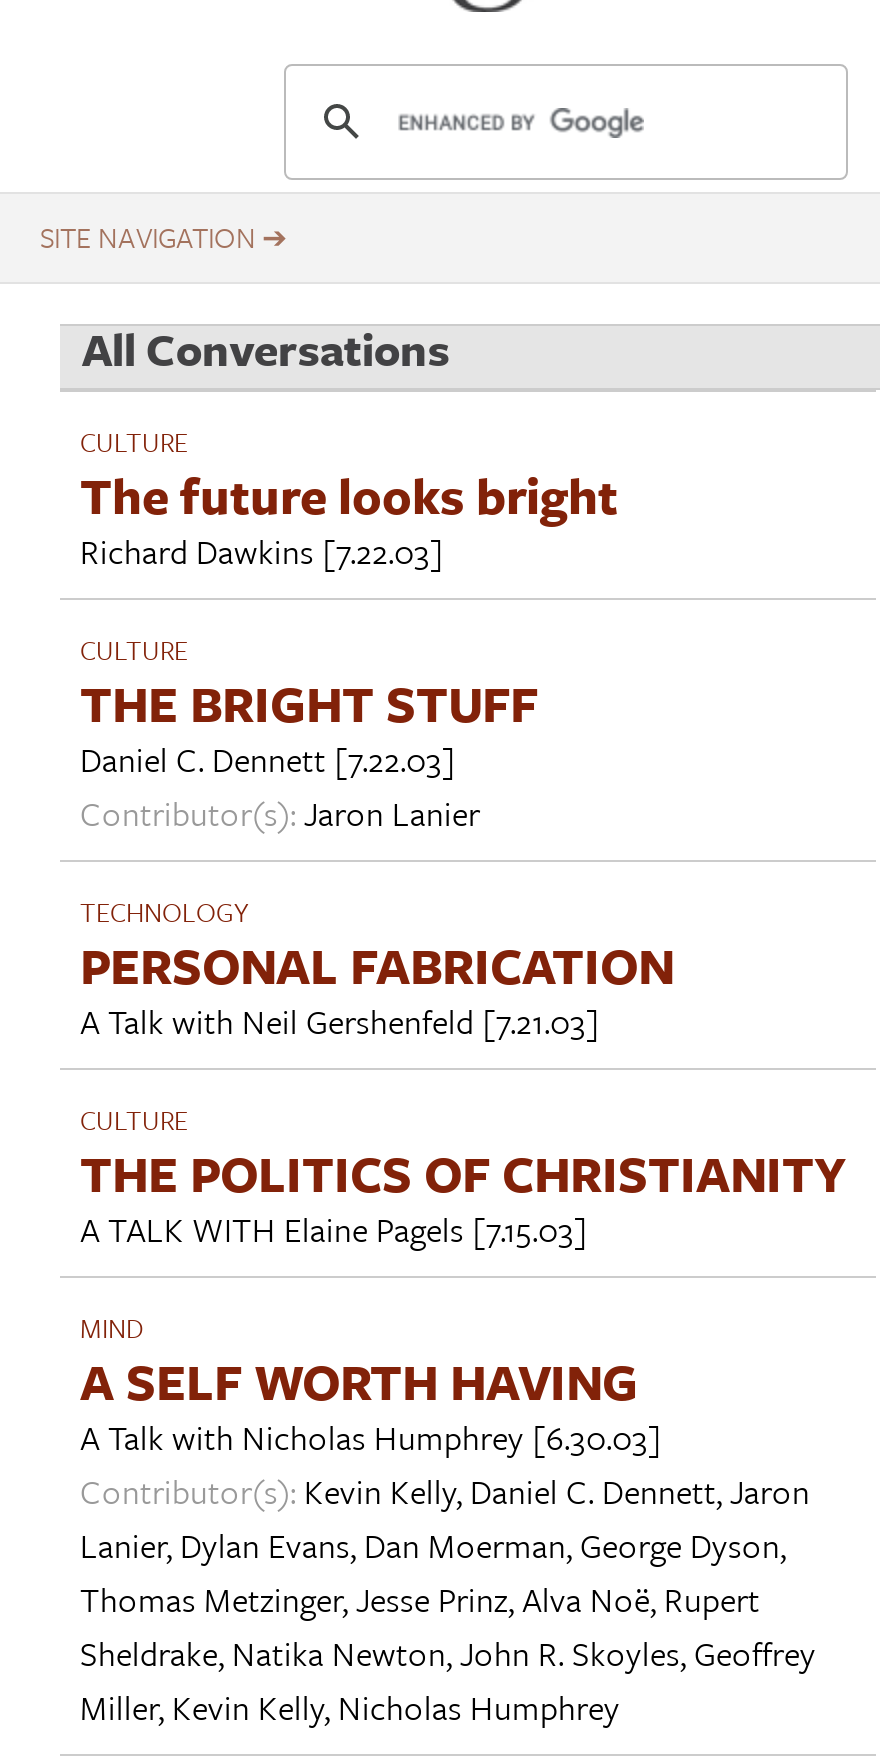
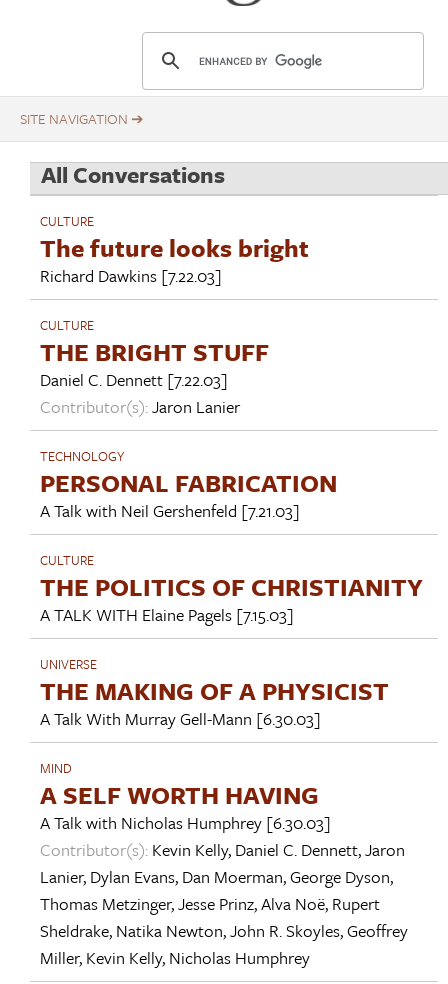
+ UNIVERSE
+ THE MAKING OF A PHYSICIST
+ A Talk With Murray Gell-Mann [6.30.03]
